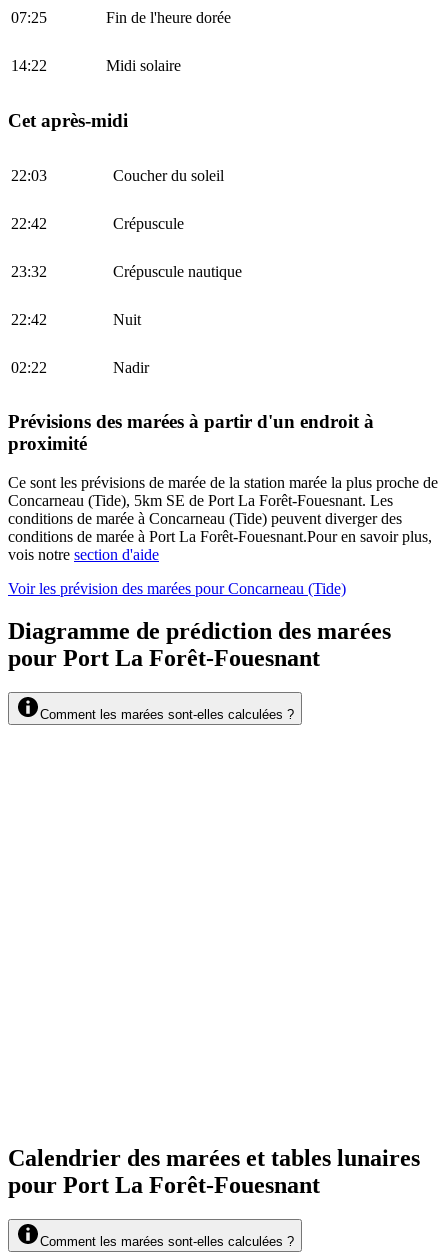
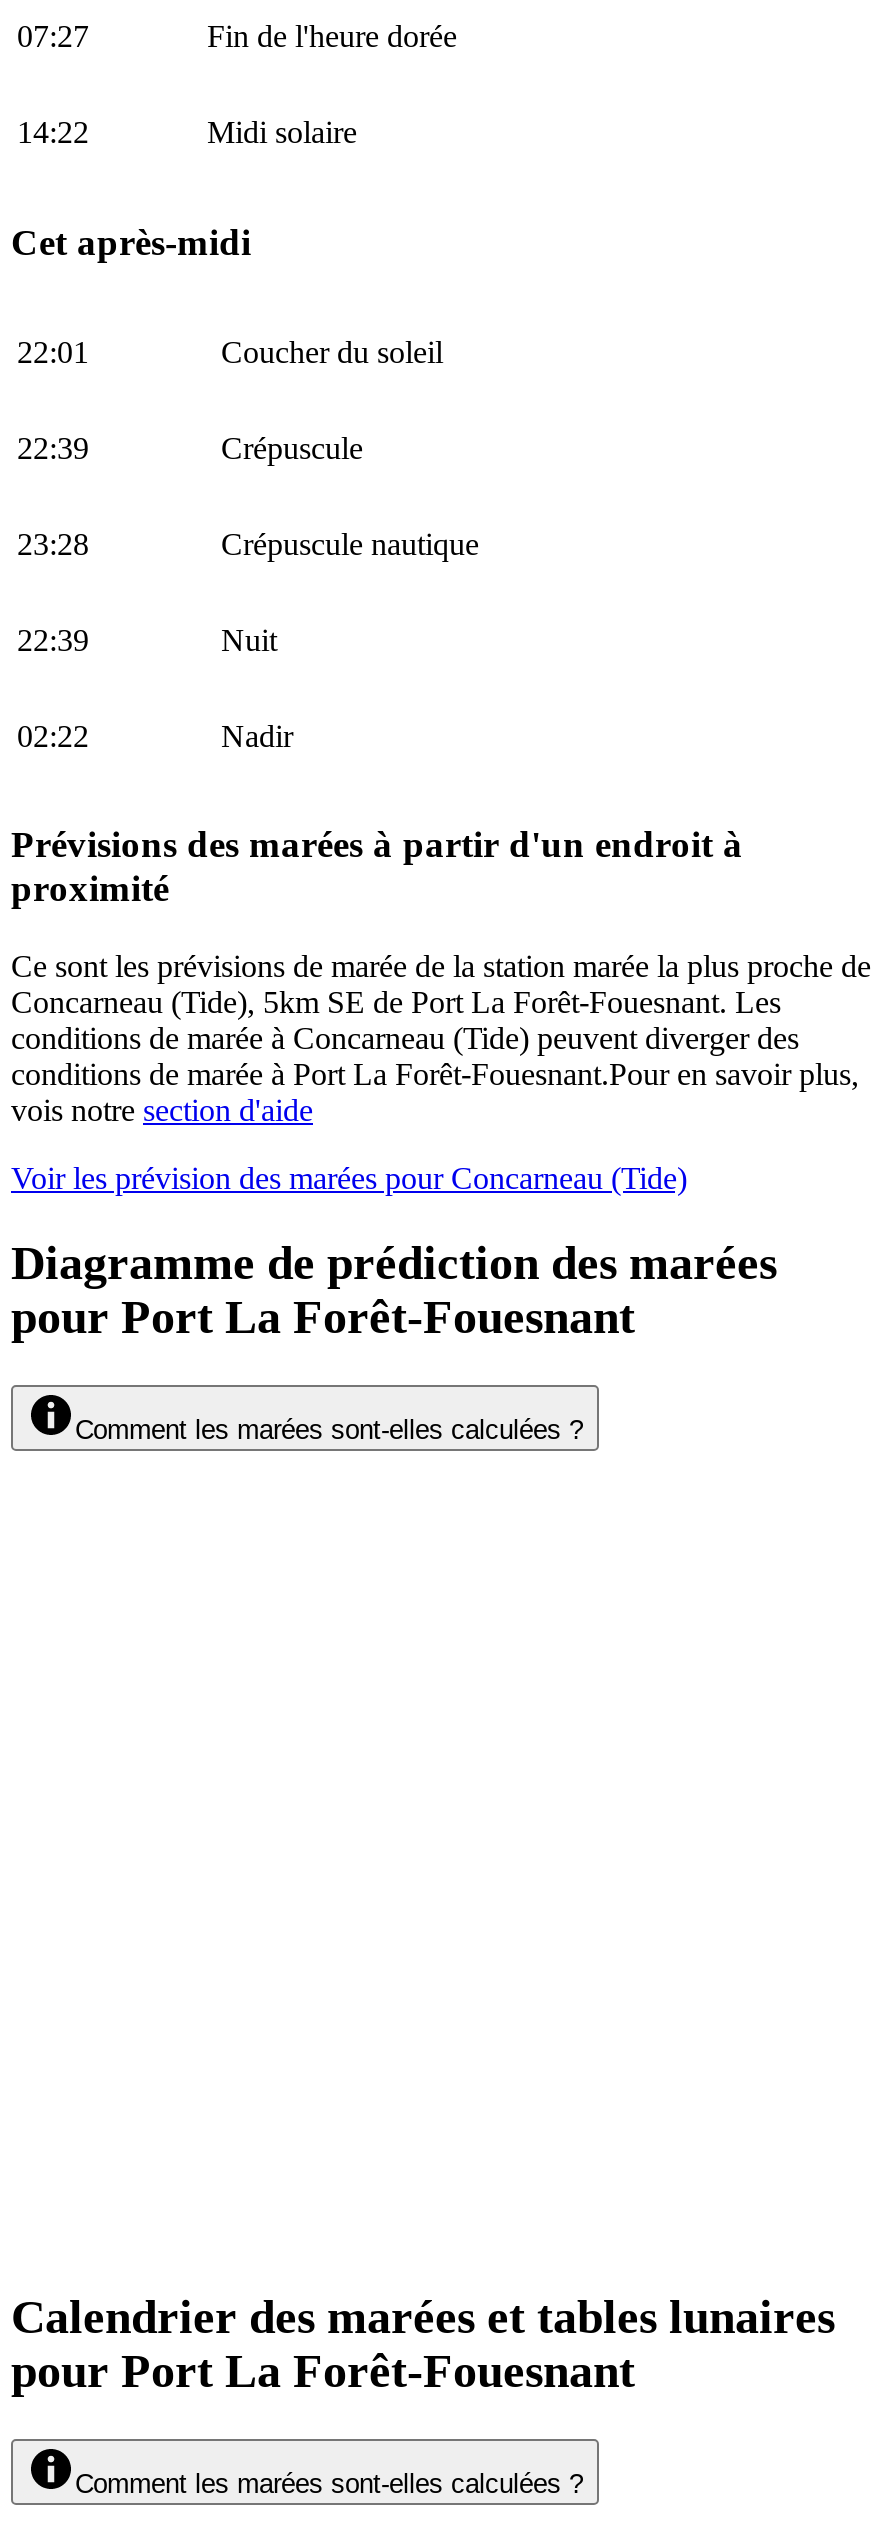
- 07:25
+ 07:27

- 22:03
+ 22:01

- 22:42
+ 22:39

- 23:32
+ 23:28

- 22:42
+ 22:39
